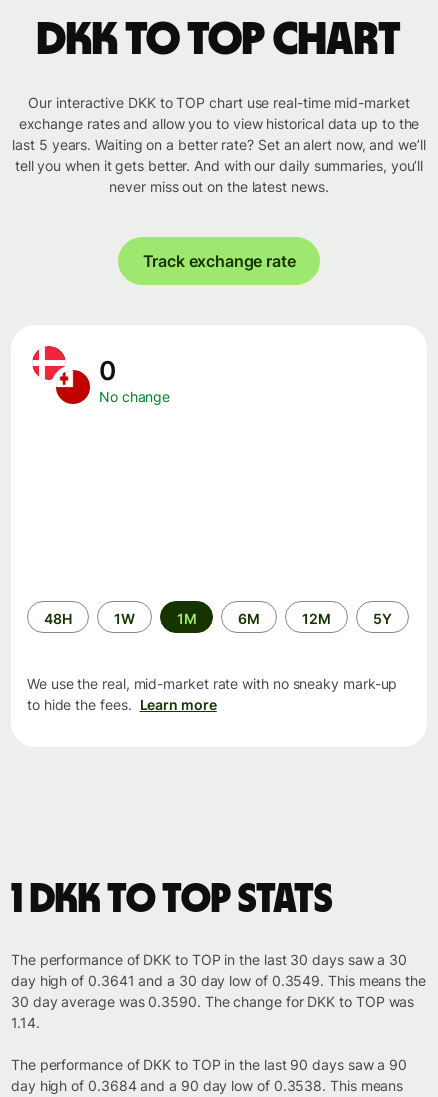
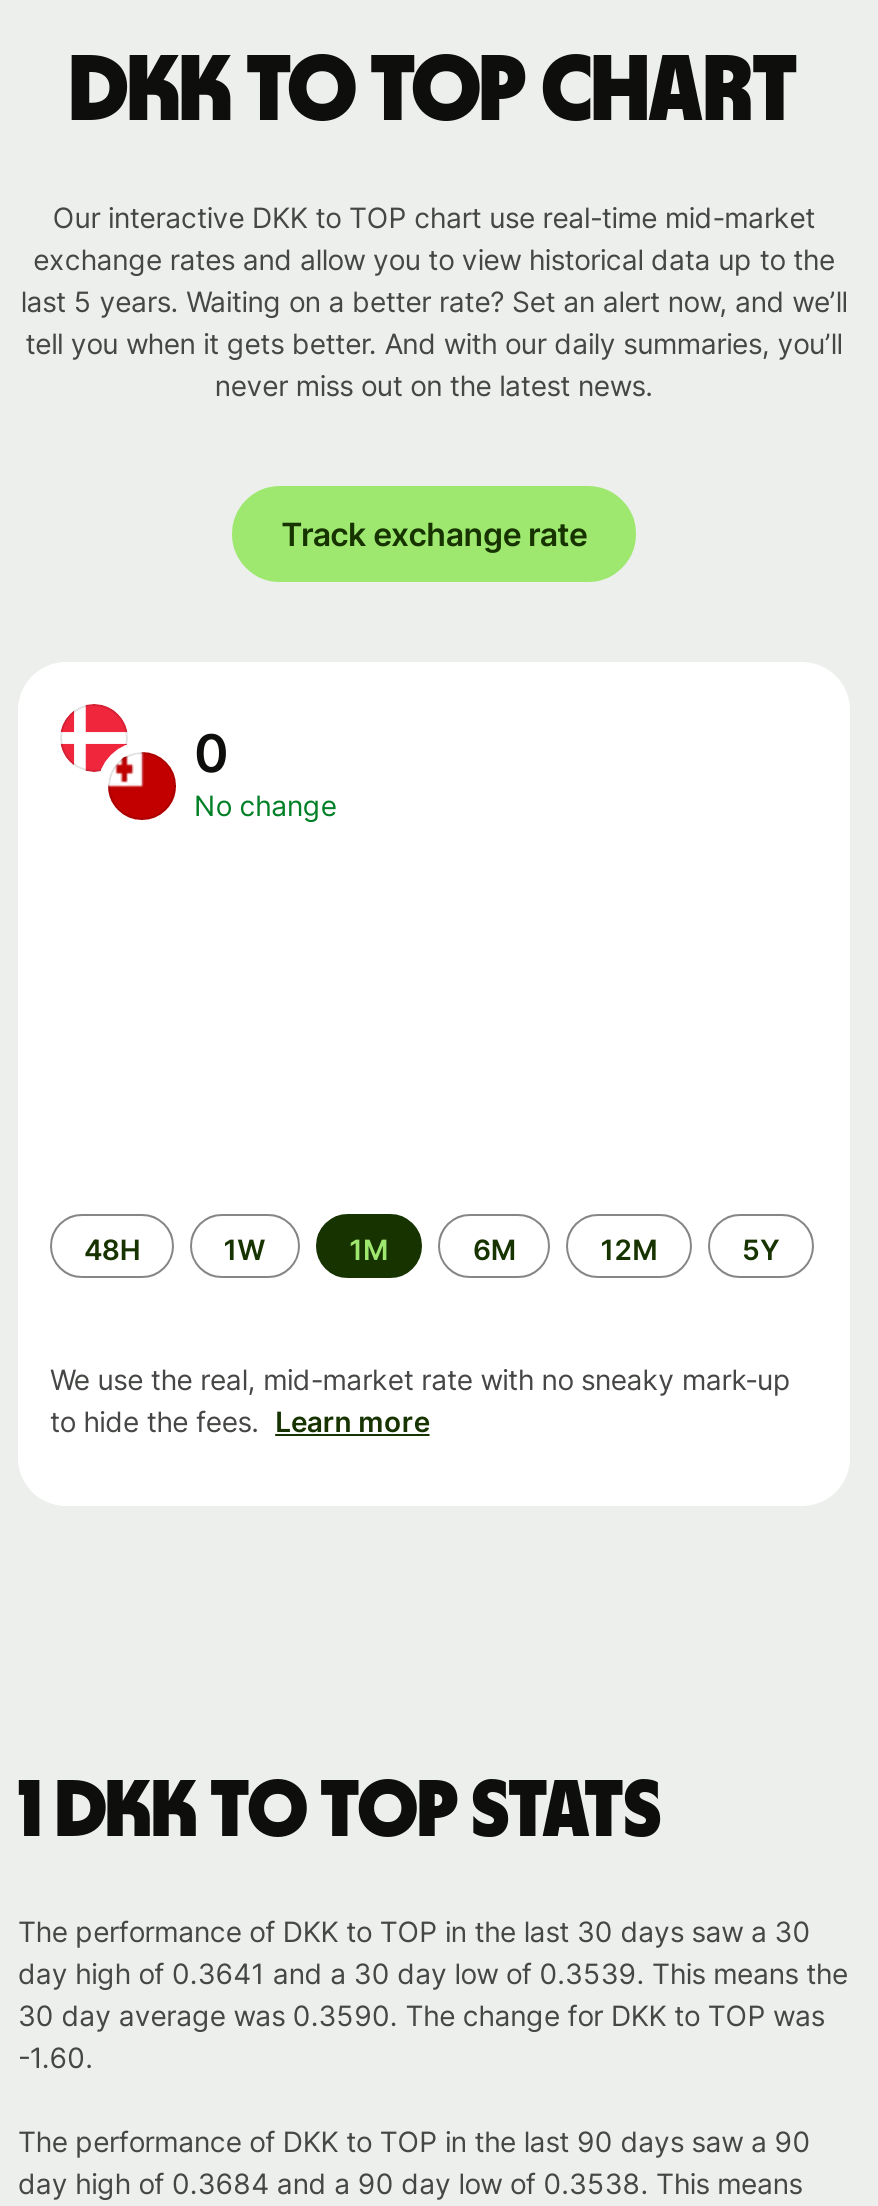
- day high of 0.3641 and a 30 day low of 0.3549. This means the
+ day high of 0.3641 and a 30 day low of 0.3539. This means the

- 1.14.
+ -1.60.
